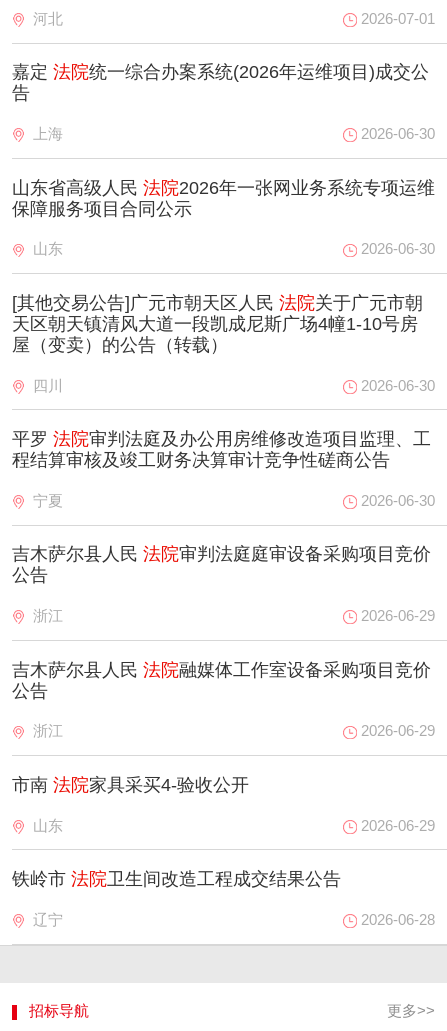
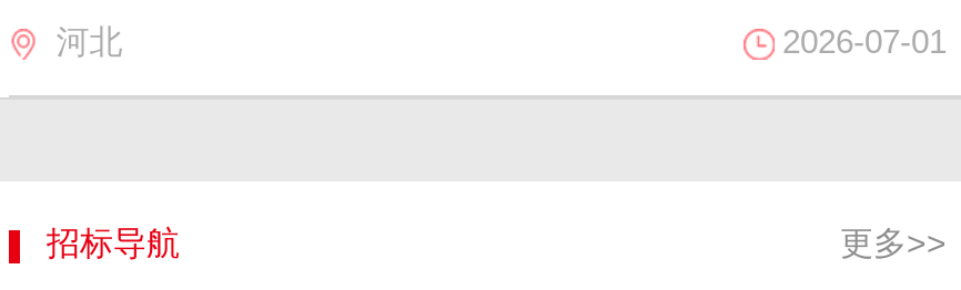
- 嘉定法院统一综合办案系统(2026年运维项目)成交公
- 告
- 上海
- 2026-06-30
- 山东省高级人民法院2026年一张网业务系统专项运维
- 保障服务项目合同公示
- 山东
- 2026-06-30
- [其他交易公告]广元市朝天区人民法院关于广元市朝
- 天区朝天镇清风大道一段凯成尼斯广场4幢1-10号房
- 屋（变卖）的公告（转载）
- 四川
- 2026-06-30
- 平罗法院审判法庭及办公用房维修改造项目监理、工
- 程结算审核及竣工财务决算审计竞争性磋商公告
- 宁夏
- 2026-06-30
- 吉木萨尔县人民法院审判法庭庭审设备采购项目竞价
- 公告
- 浙江
- 2026-06-29
- 吉木萨尔县人民法院融媒体工作室设备采购项目竞价
- 公告
- 浙江
- 2026-06-29
- 市南法院家具采买4-验收公开
- 山东
- 2026-06-29
- 铁岭市法院卫生间改造工程成交结果公告
- 辽宁
- 2026-06-28
